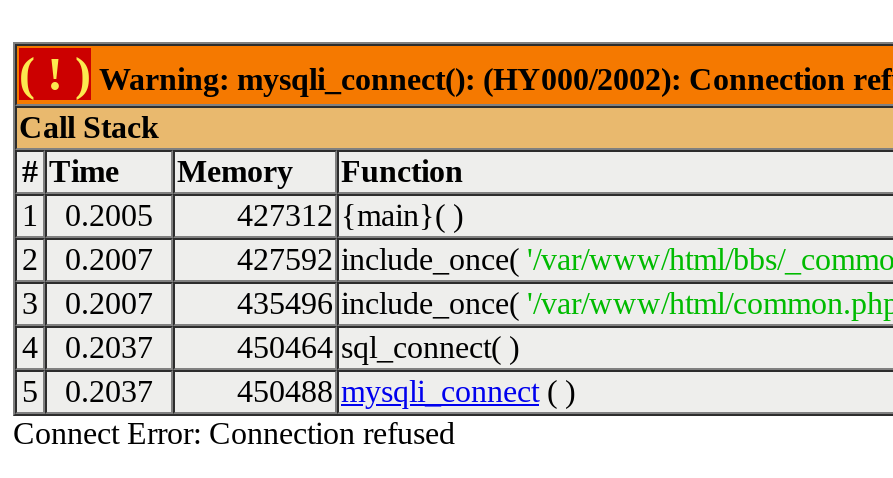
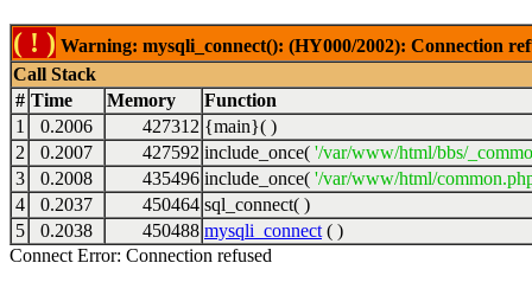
- 1 0.2005
+ 1 0.2006

- 3 0.2007
+ 3 0.2008

- 5 0.2037
+ 5 0.2038
